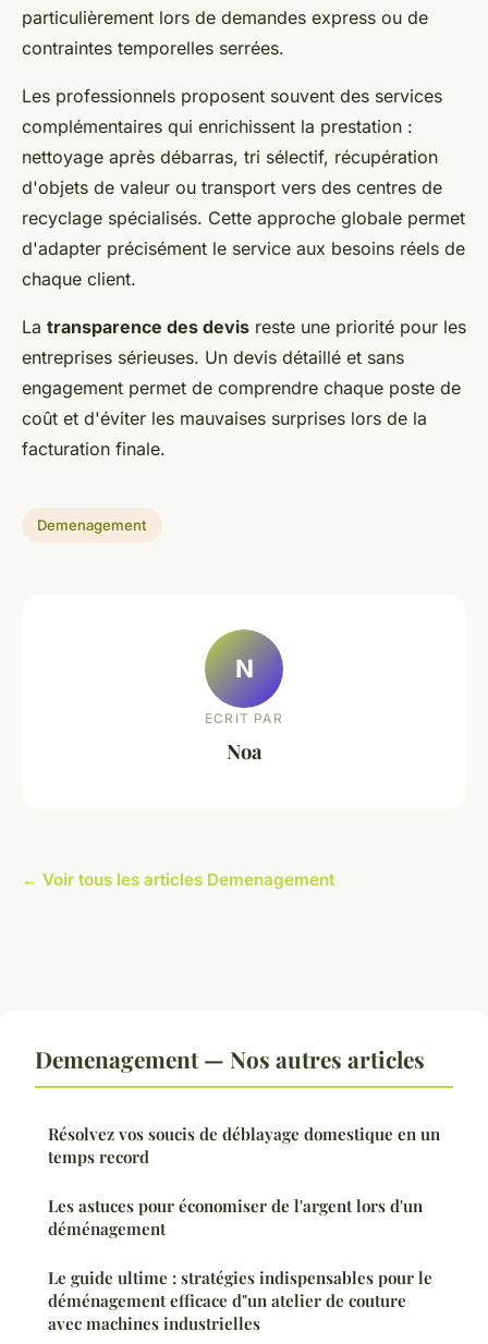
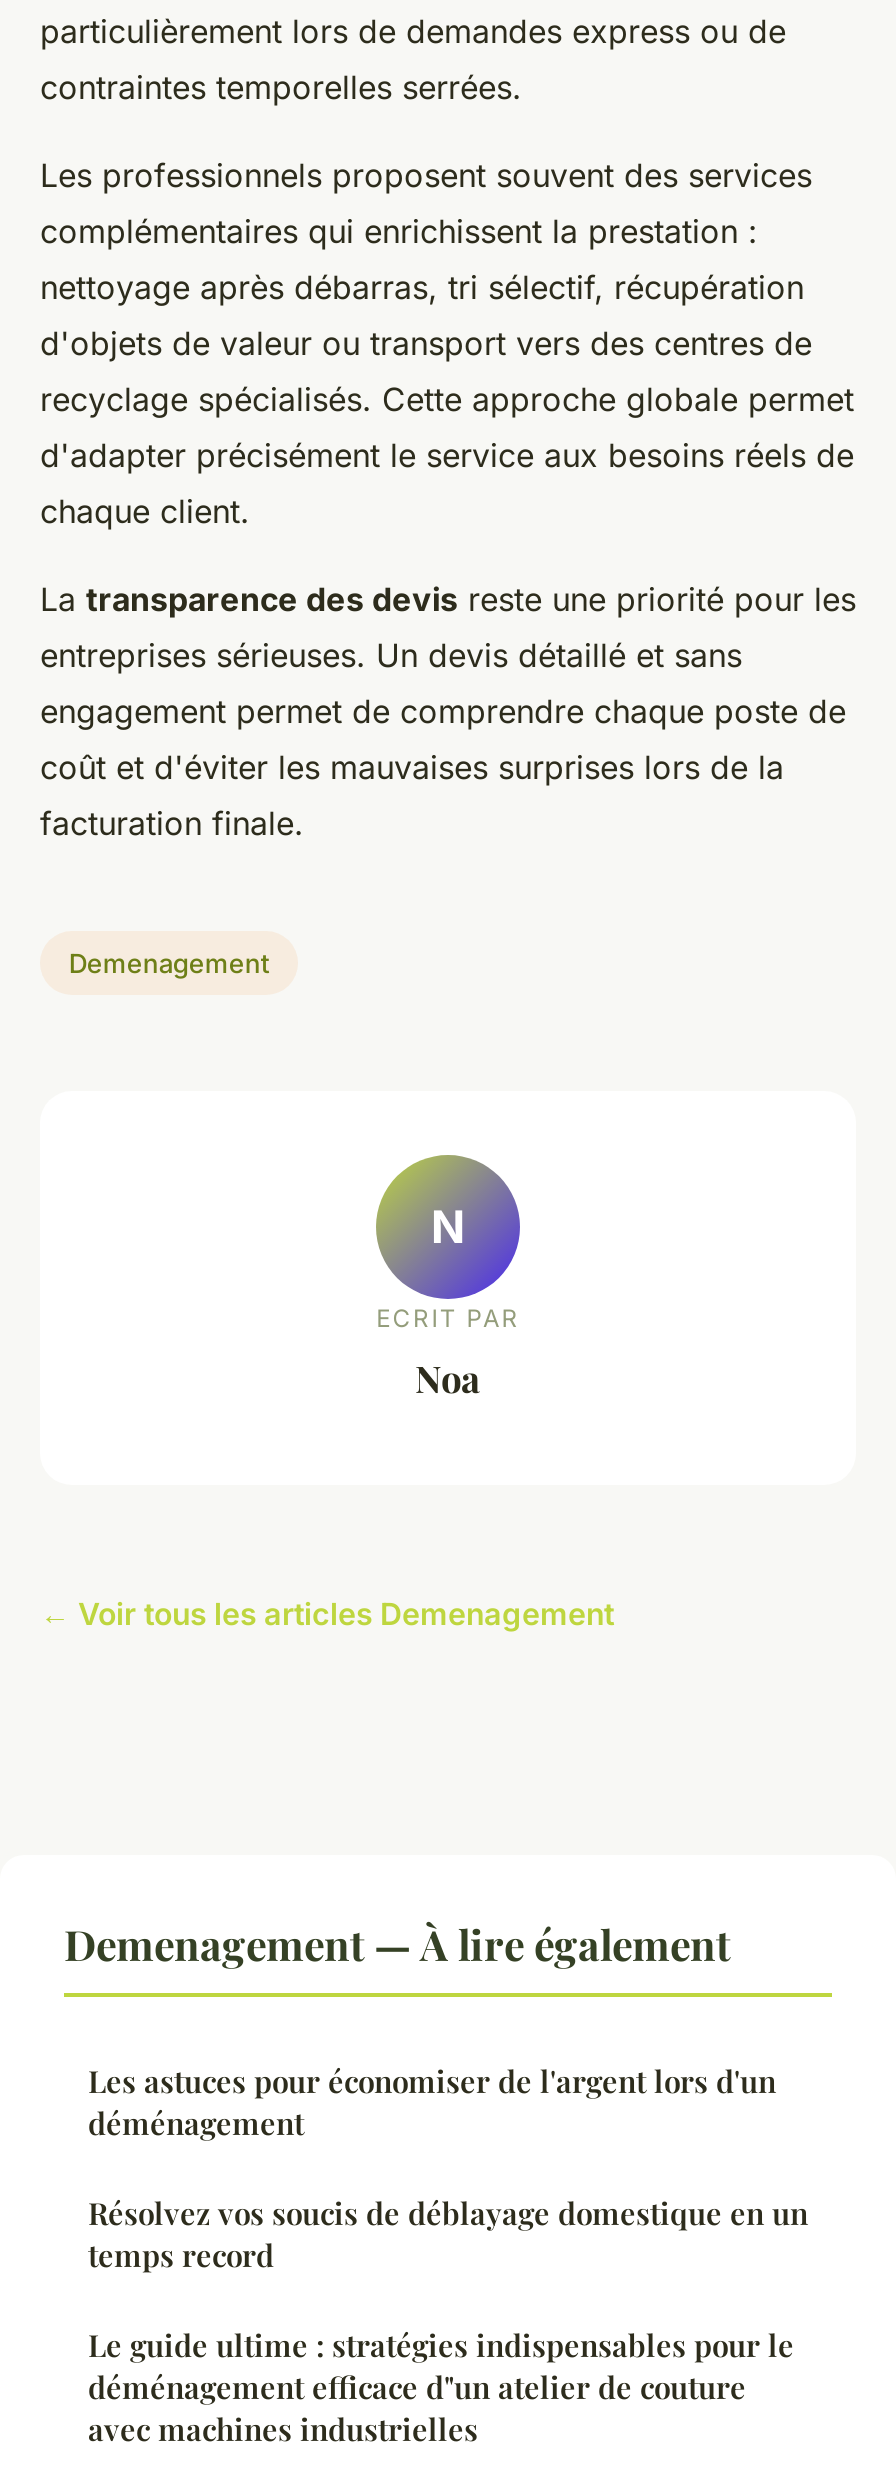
- Demenagement — Nos autres articles
+ Demenagement — À lire également

moved down: Résolvez vos soucis de déblayage domestique en un | temps record

moved up: Les astuces pour économiser de l'argent lors d'un | déménagement
